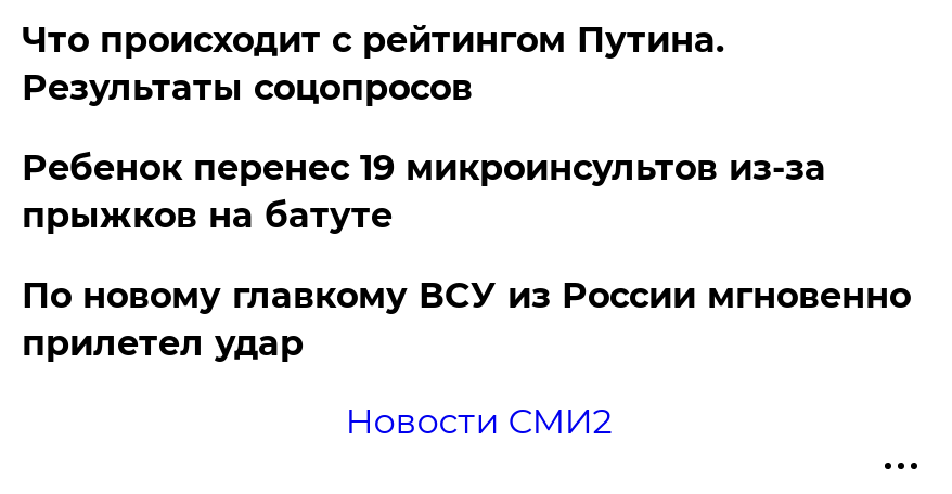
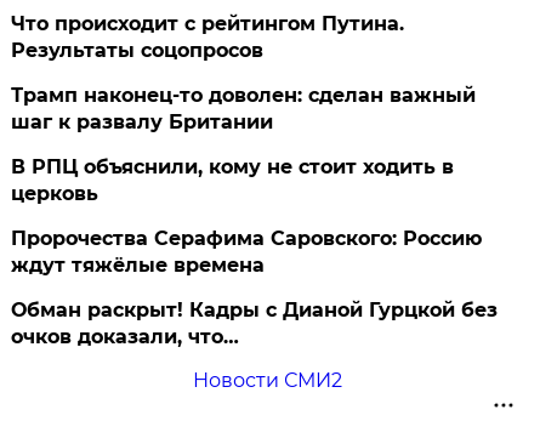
- Ребенок перенес 19 микроинсультов из-за
- прыжков на батуте
- По новому главкому ВСУ из России мгновенно
- прилетел удар
+ Трамп наконец-то доволен: сделан важный
+ шаг к развалу Британии
+ В РПЦ объяснили, кому не стоит ходить в
+ церковь
+ Пророчества Серафима Саровского: Россию
+ ждут тяжёлые времена
+ Обман раскрыт! Кадры с Дианой Гурцкой без
+ очков доказали, что…
